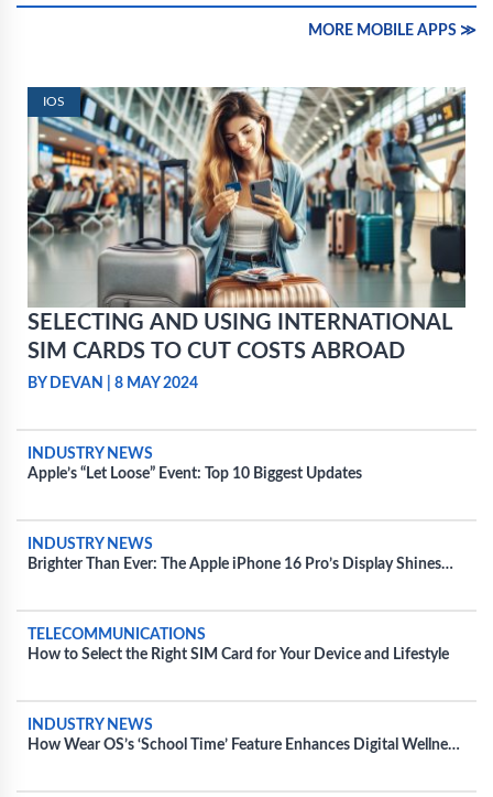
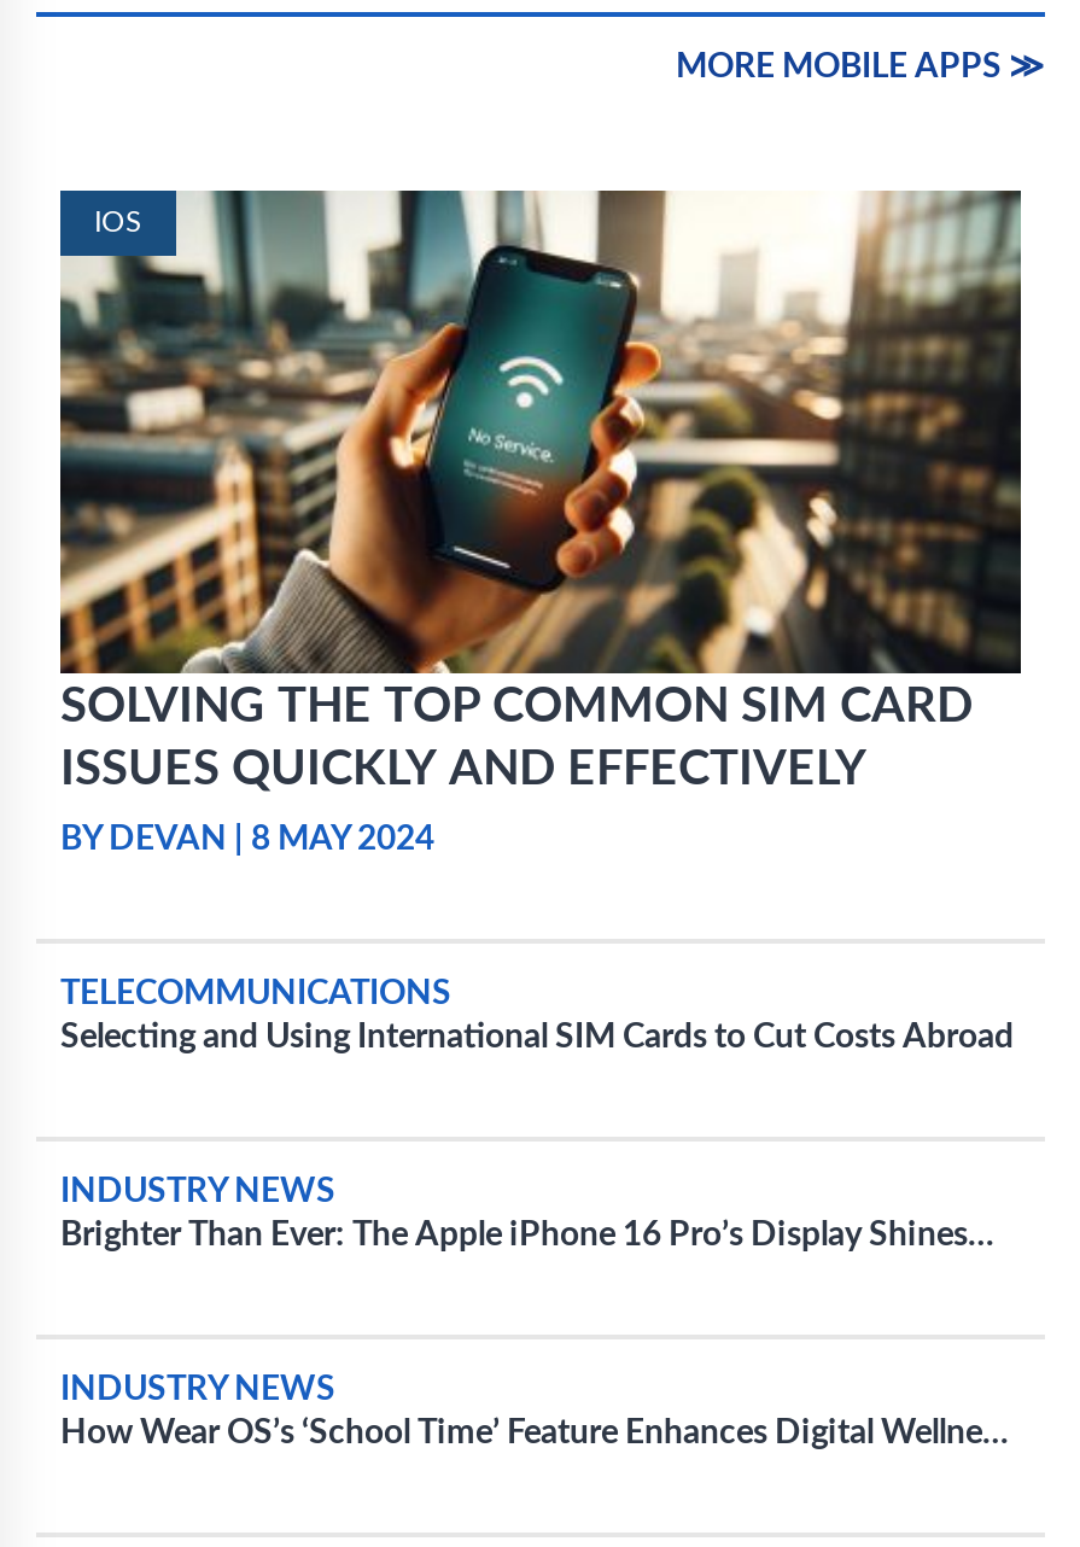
- [image]
- SELECTING AND USING INTERNATIONAL
- SIM CARDS TO CUT COSTS ABROAD
+ [image]
+ SOLVING THE TOP COMMON SIM CARD
+ ISSUES QUICKLY AND EFFECTIVELY

- INDUSTRY NEWS
- Apple’s “Let Loose” Event: Top 10 Biggest Updates
+ Selecting and Using International SIM Cards to Cut Costs Abroad

moved up: TELECOMMUNICATIONS

- How to Select the Right SIM Card for Your Device and Lifestyle
